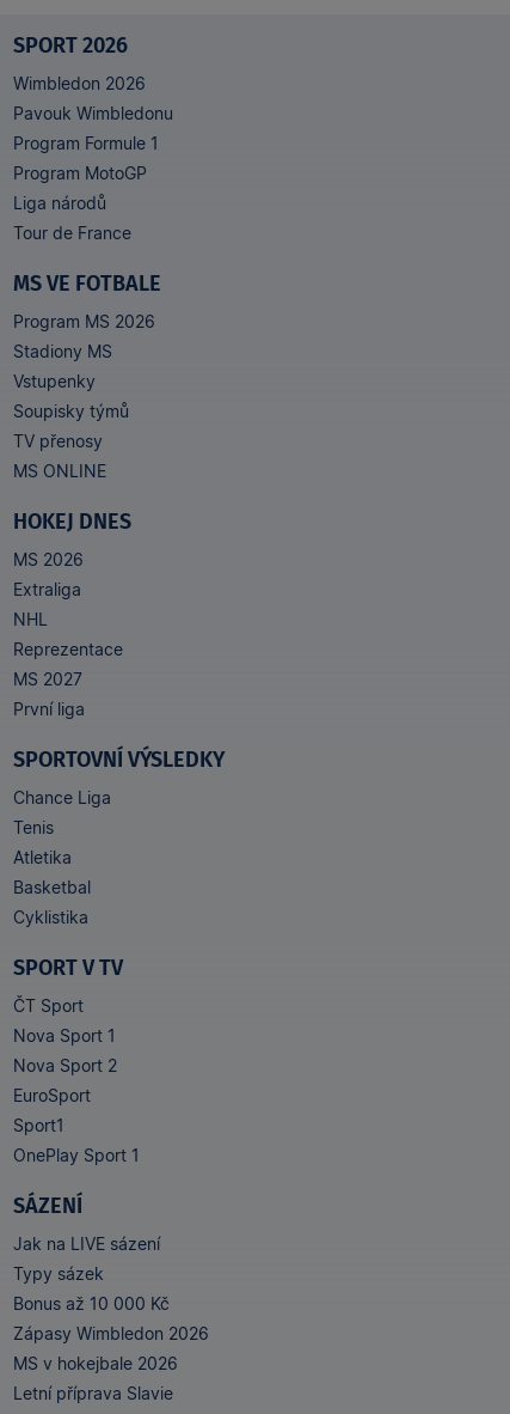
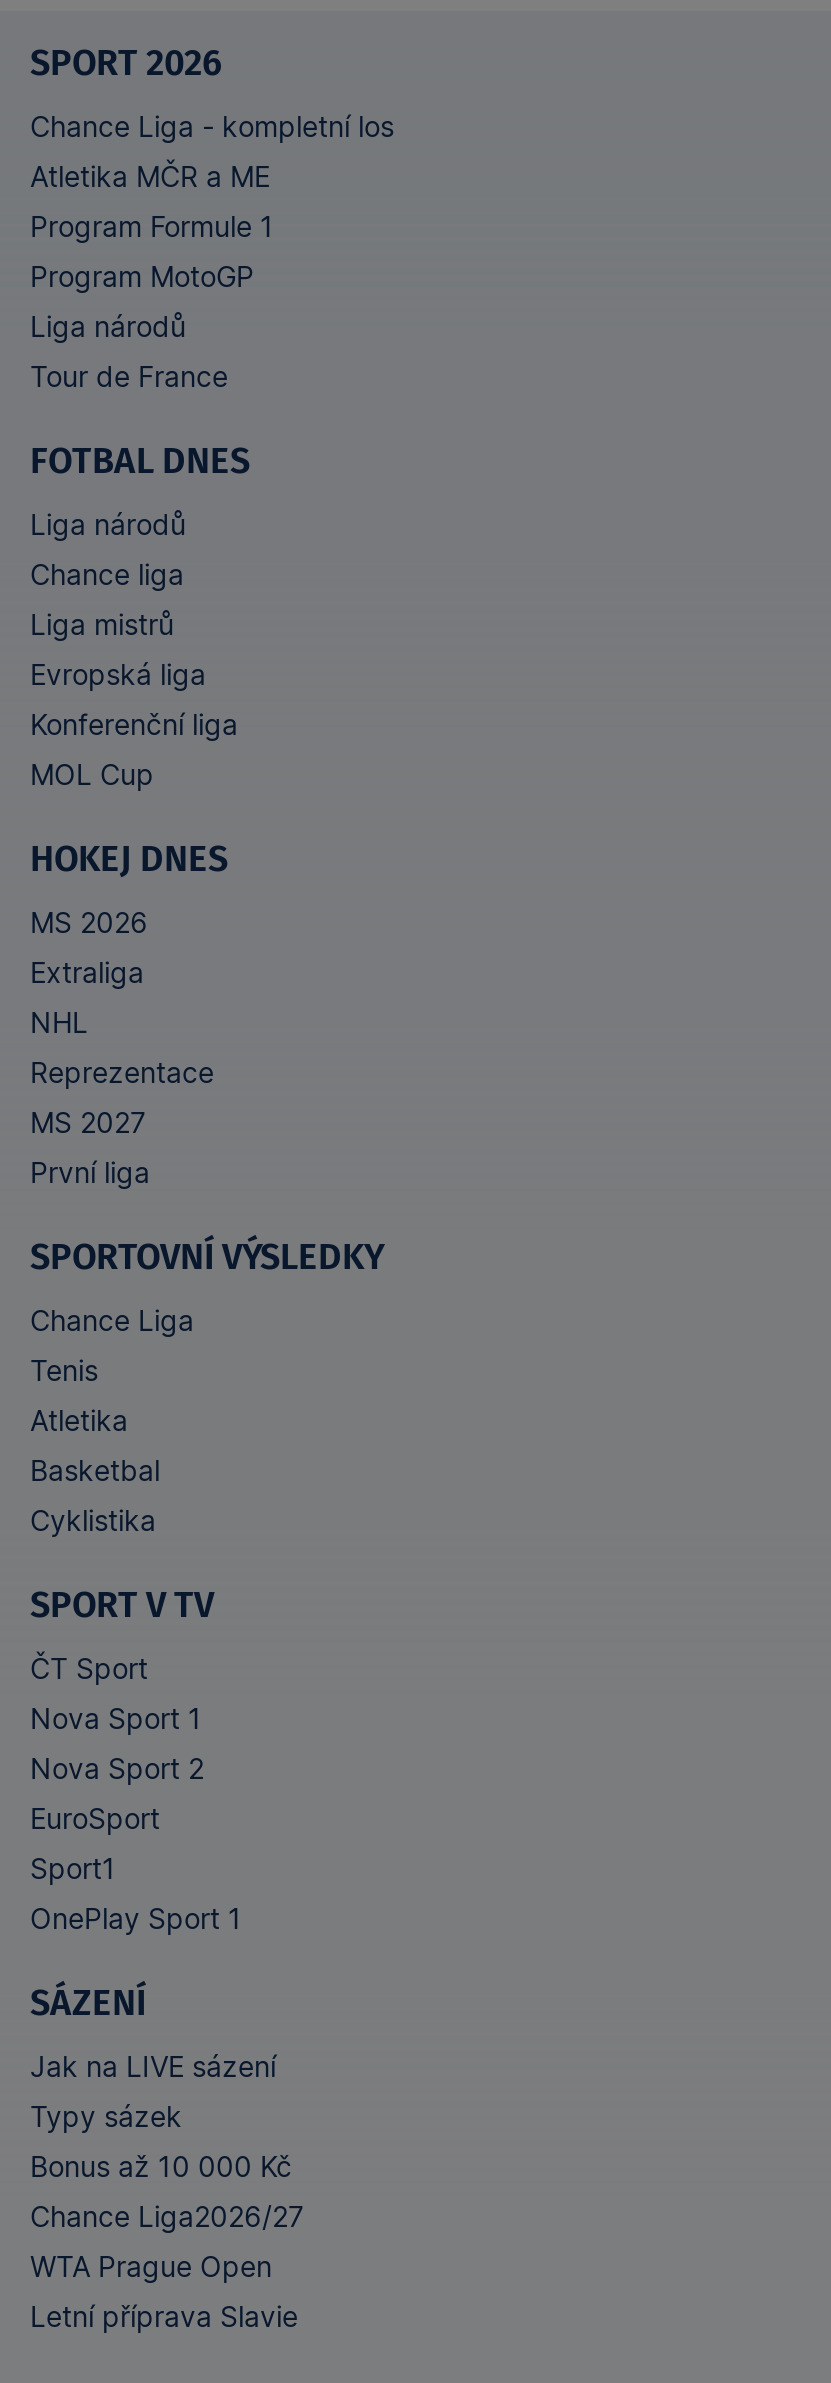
- Wimbledon 2026
+ Chance Liga - kompletní los

- Pavouk Wimbledonu
+ Atletika MČR a ME

- MS VE FOTBALE
+ FOTBAL DNES

- Program MS 2026
+ Liga národů

- Stadiony MS
+ Chance liga

- Vstupenky
+ Liga mistrů

- Soupisky týmů
+ Evropská liga

- TV přenosy
+ Konferenční liga

- MS ONLINE
+ MOL Cup

- Zápasy Wimbledon 2026
+ Chance Liga2026/27

- MS v hokejbale 2026
+ WTA Prague Open
